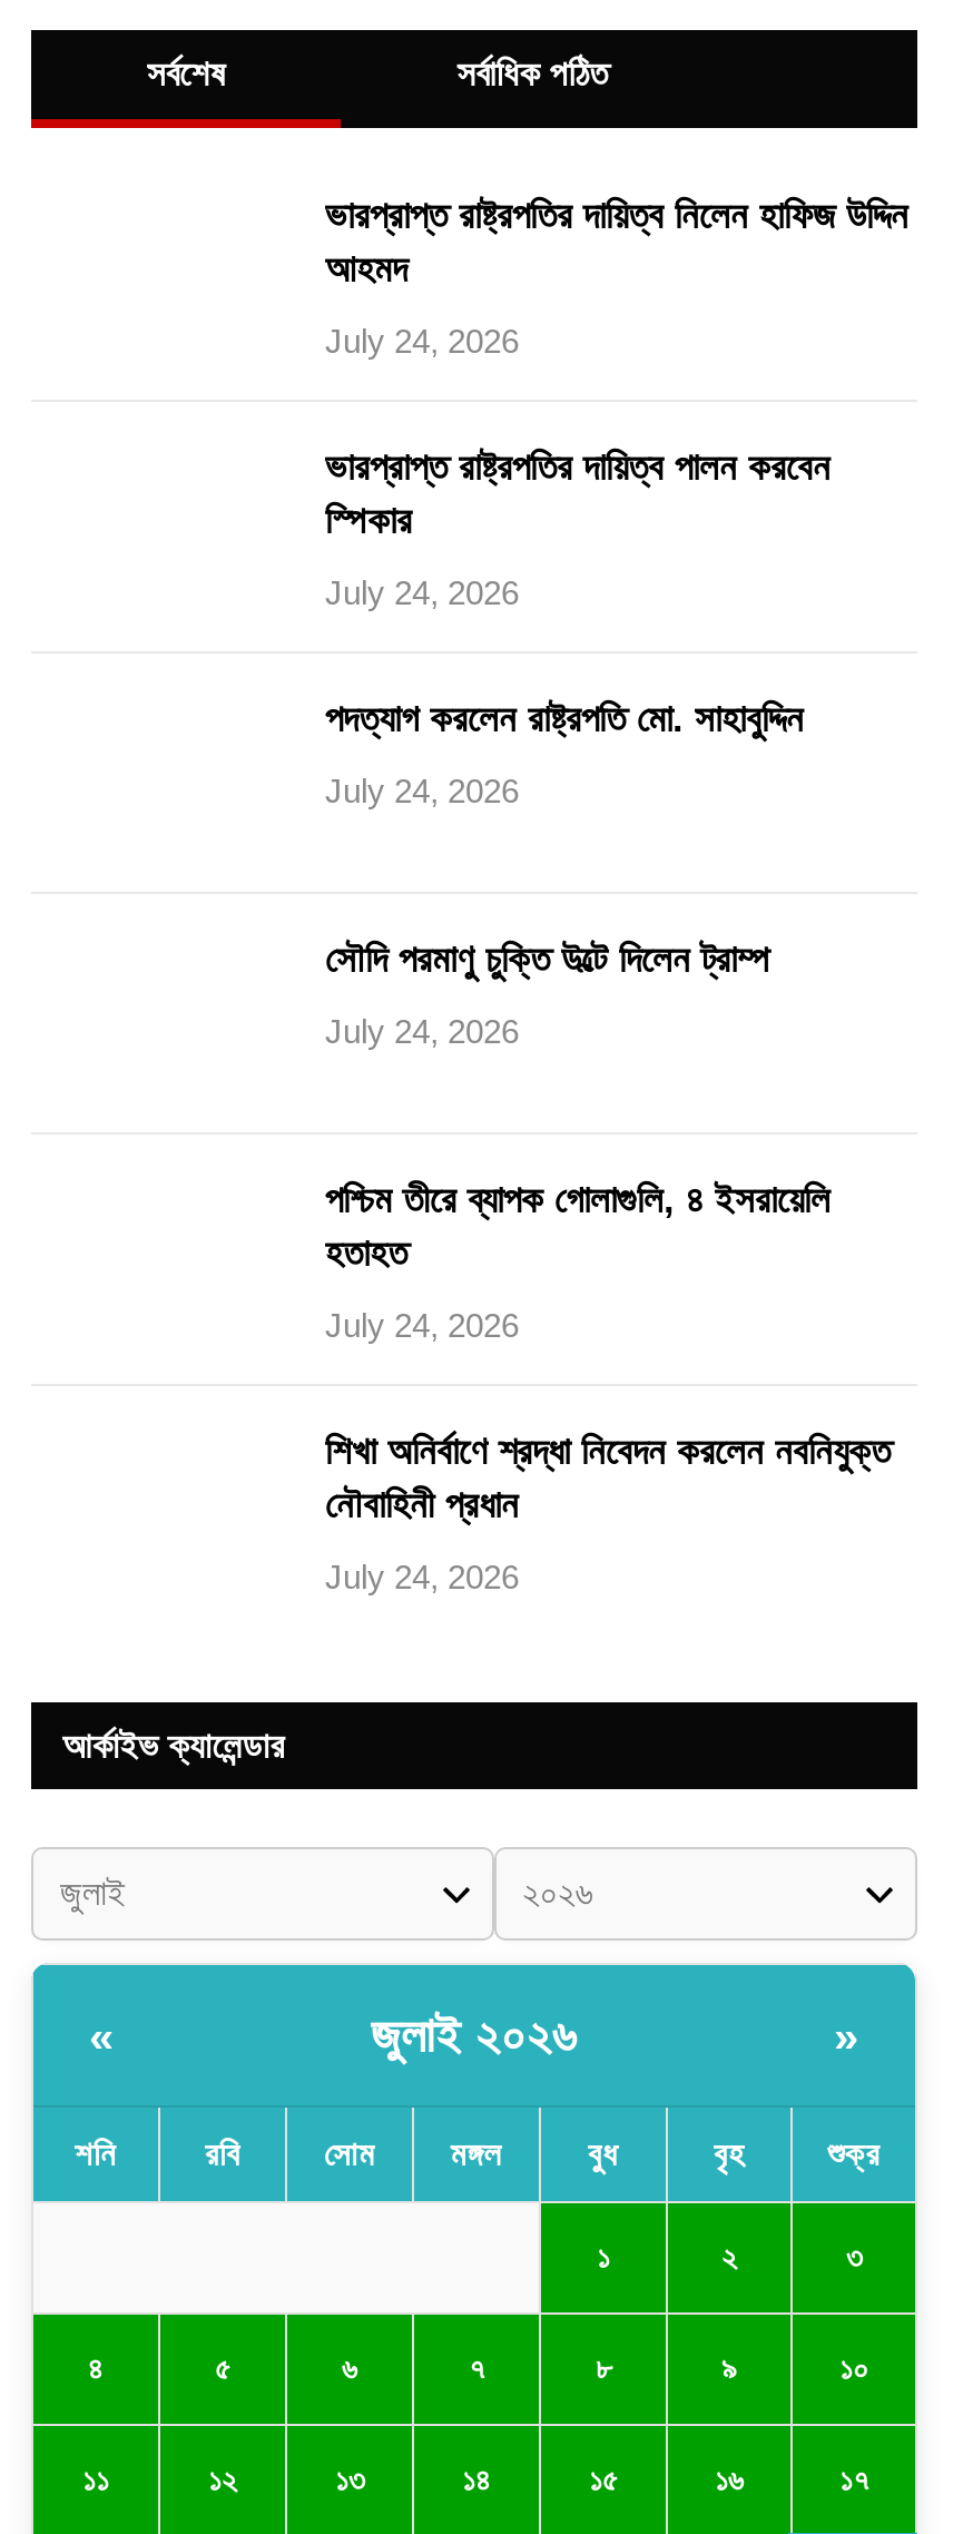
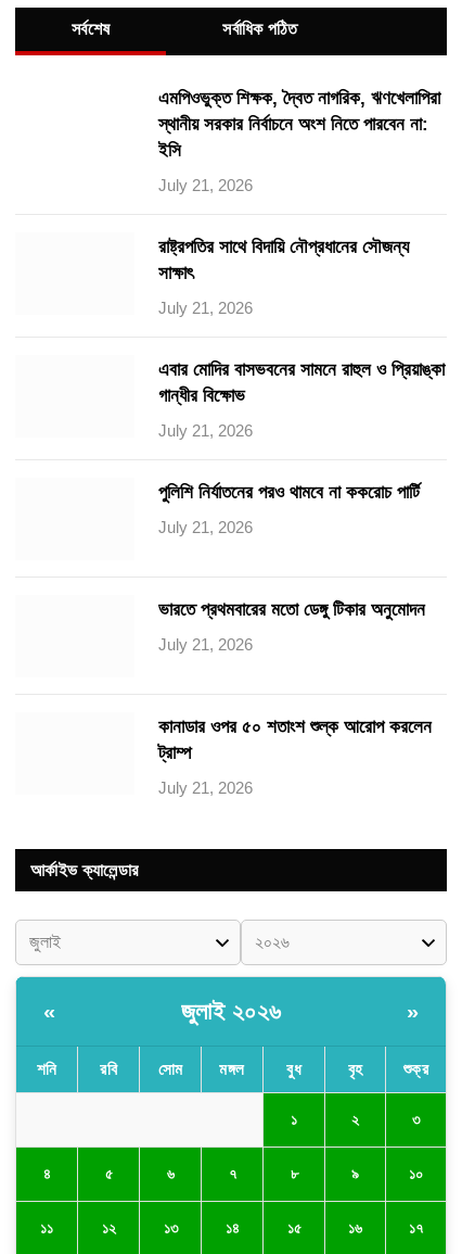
- ভারপ্রাপ্ত রাষ্ট্রপতির দায়িত্ব নিলেন হাফিজ উদ্দিন
- আহমদ
+ এমপিওভুক্ত শিক্ষক, দ্বৈত নাগরিক, ঋণখেলাপিরা
+ স্থানীয় সরকার নির্বাচনে অংশ নিতে পারবেন না:
+ ইসি

- July 24, 2026
+ July 21, 2026

- ভারপ্রাপ্ত রাষ্ট্রপতির দায়িত্ব পালন করবেন
- স্পিকার
+ রাষ্ট্রপতির সাথে বিদায়ি নৌপ্রধানের সৌজন্য
+ সাক্ষাৎ

- July 24, 2026
+ July 21, 2026

- পদত্যাগ করলেন রাষ্ট্রপতি মো. সাহাবুদ্দিন
+ এবার মোদির বাসভবনের সামনে রাহুল ও প্রিয়াঙ্কা
+ গান্ধীর বিক্ষোভ

- July 24, 2026
+ July 21, 2026

- সৌদি পরমাণু চুক্তি উল্টে দিলেন ট্রাম্প
+ পুলিশি নির্যাতনের পরও থামবে না ককরোচ পার্টি

- July 24, 2026
+ July 21, 2026

- পশ্চিম তীরে ব্যাপক গোলাগুলি, ৪ ইসরায়েলি
- হতাহত
+ ভারতে প্রথমবারের মতো ডেঙ্গু টিকার অনুমোদন

- July 24, 2026
+ July 21, 2026

- শিখা অনির্বাণে শ্রদ্ধা নিবেদন করলেন নবনিযুক্ত
- নৌবাহিনী প্রধান
+ কানাডার ওপর ৫০ শতাংশ শুল্ক আরোপ করলেন
+ ট্রাম্প

- July 24, 2026
+ July 21, 2026
